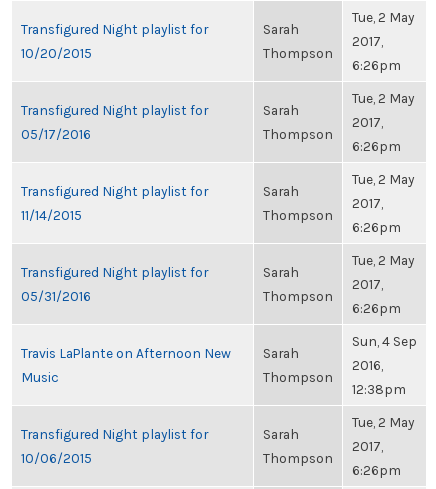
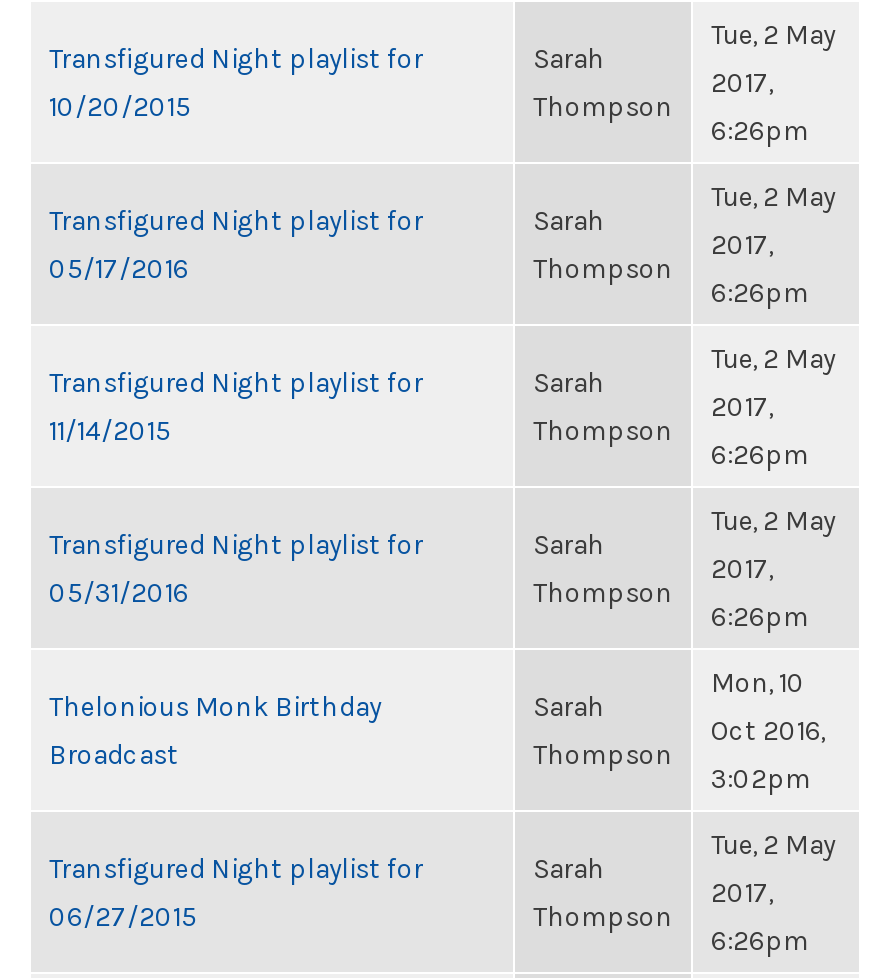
- Sun, 4 Sep
+ Mon, 10

- Travis LaPlante on Afternoon New
+ Thelonious Monk Birthday

- 2016,
+ Oct 2016,

- Music
+ Broadcast

- 12:38pm
+ 3:02pm

- 10/06/2015
+ 06/27/2015
